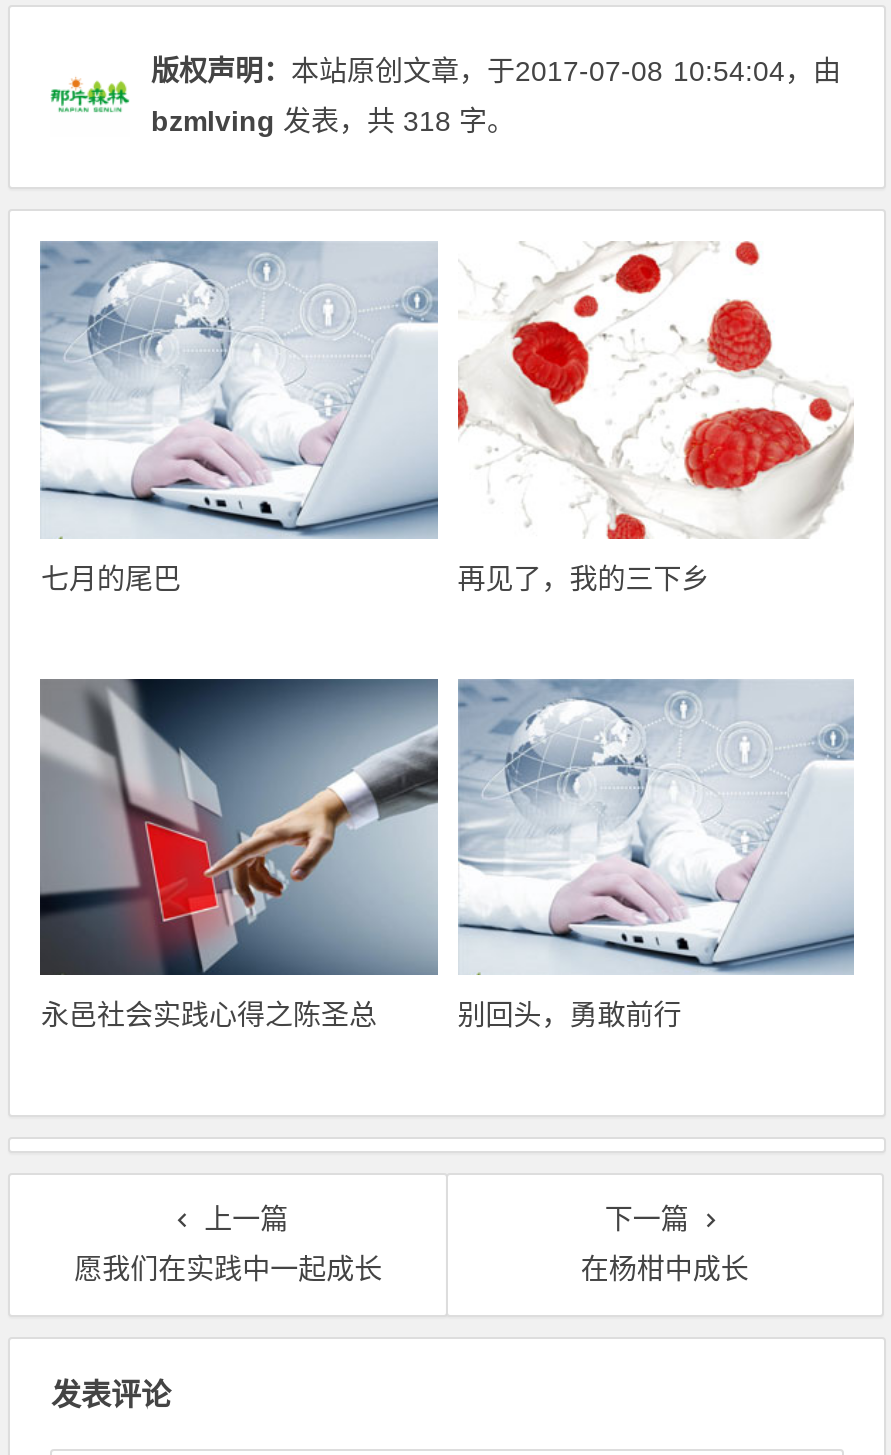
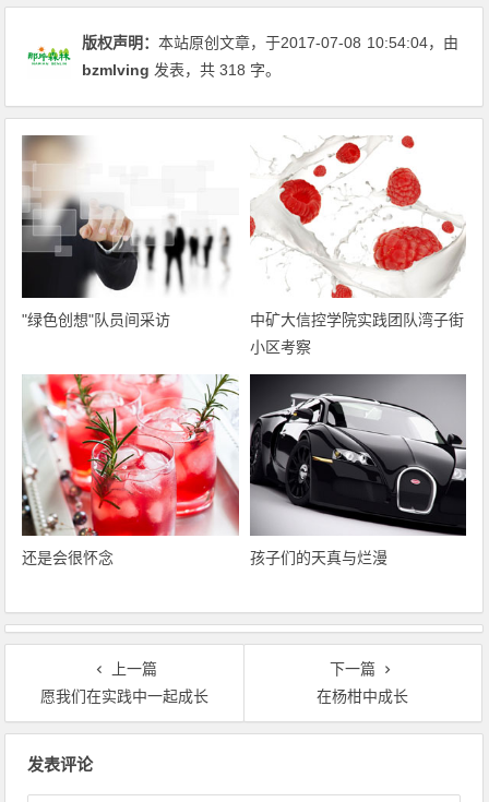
- [image]
- 七月的尾巴
- 再见了，我的三下乡
+ [image]
+ "绿色创想"队员间采访
+ 中矿大信控学院实践团队湾子街
+ 小区考察

- [image]
- 永邑社会实践心得之陈圣总
- 别回头，勇敢前行
+ [image]
+ 还是会很怀念
+ 孩子们的天真与烂漫

- [image]
+ [image]
